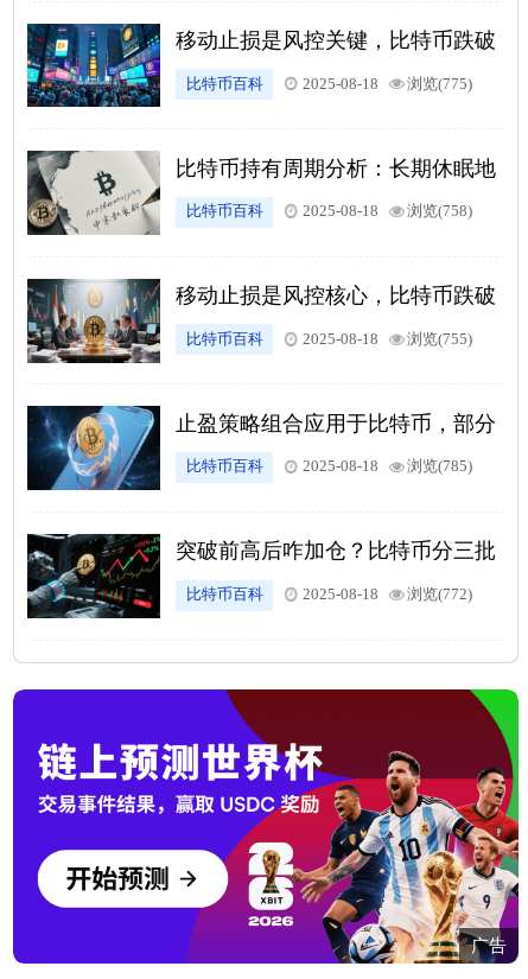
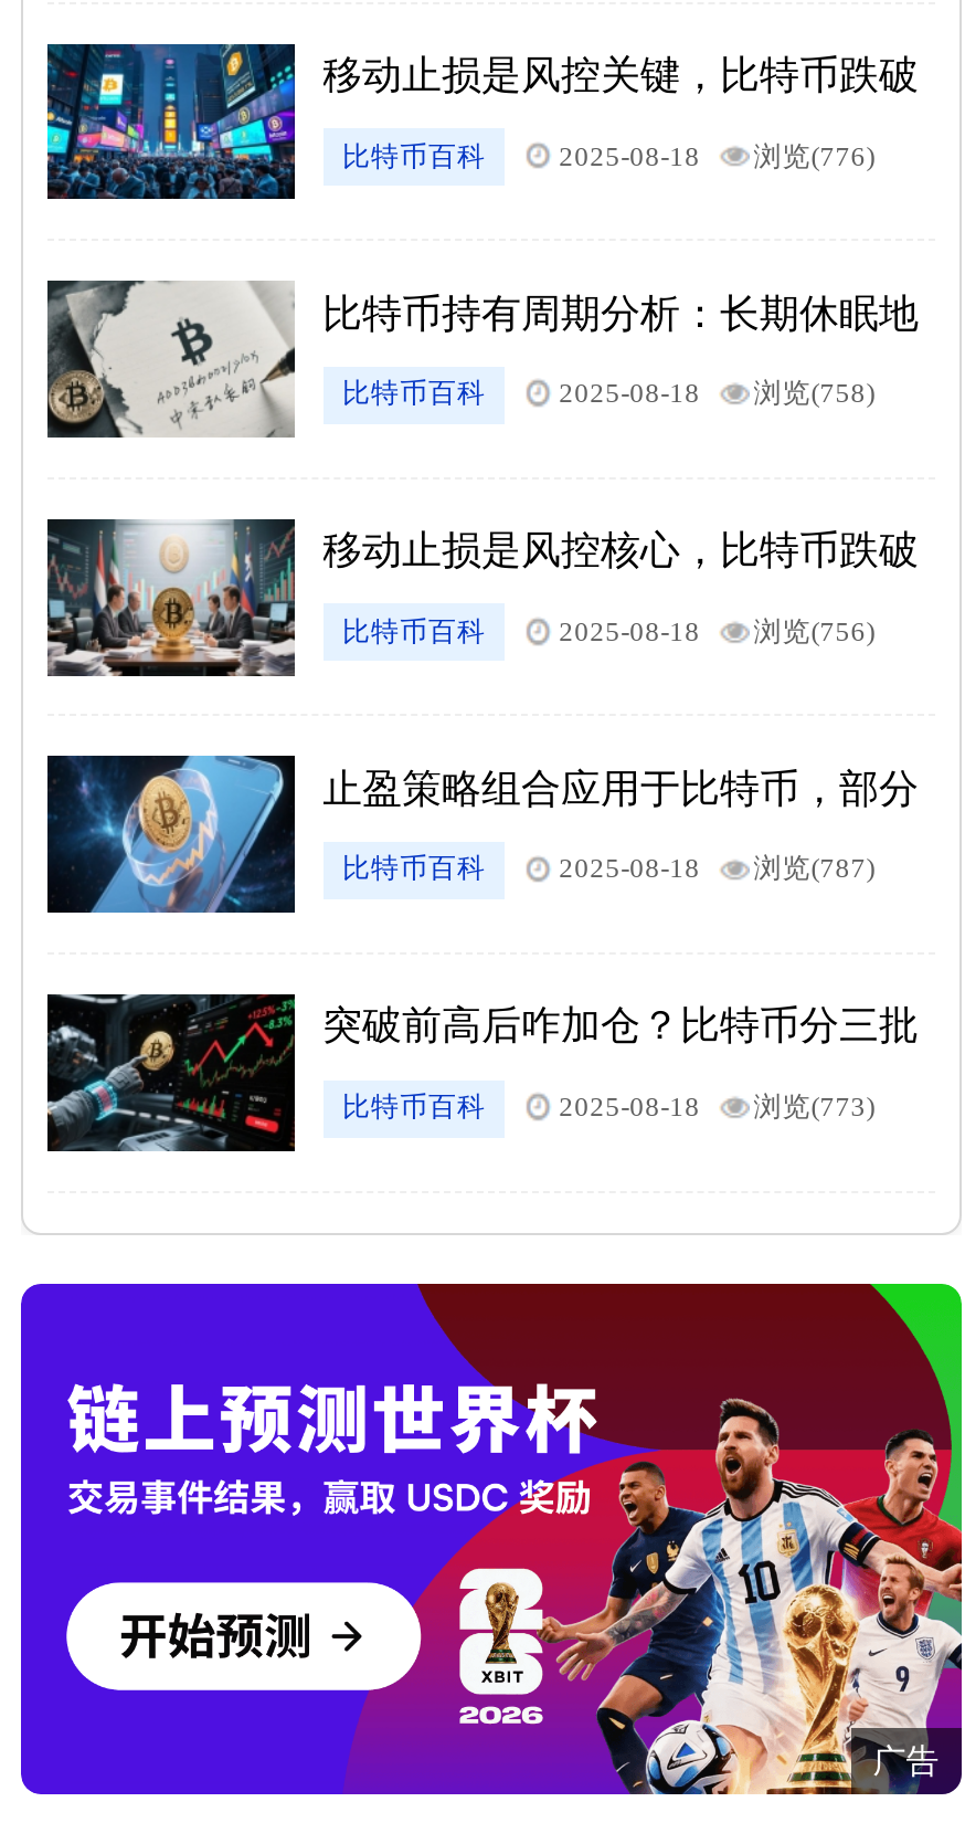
- 2025-08-18 浏览(775)
+ 2025-08-18 浏览(776)

- 2025-08-18 浏览(755)
+ 2025-08-18 浏览(756)

- 2025-08-18 浏览(785)
+ 2025-08-18 浏览(787)

- 2025-08-18 浏览(772)
+ 2025-08-18 浏览(773)
